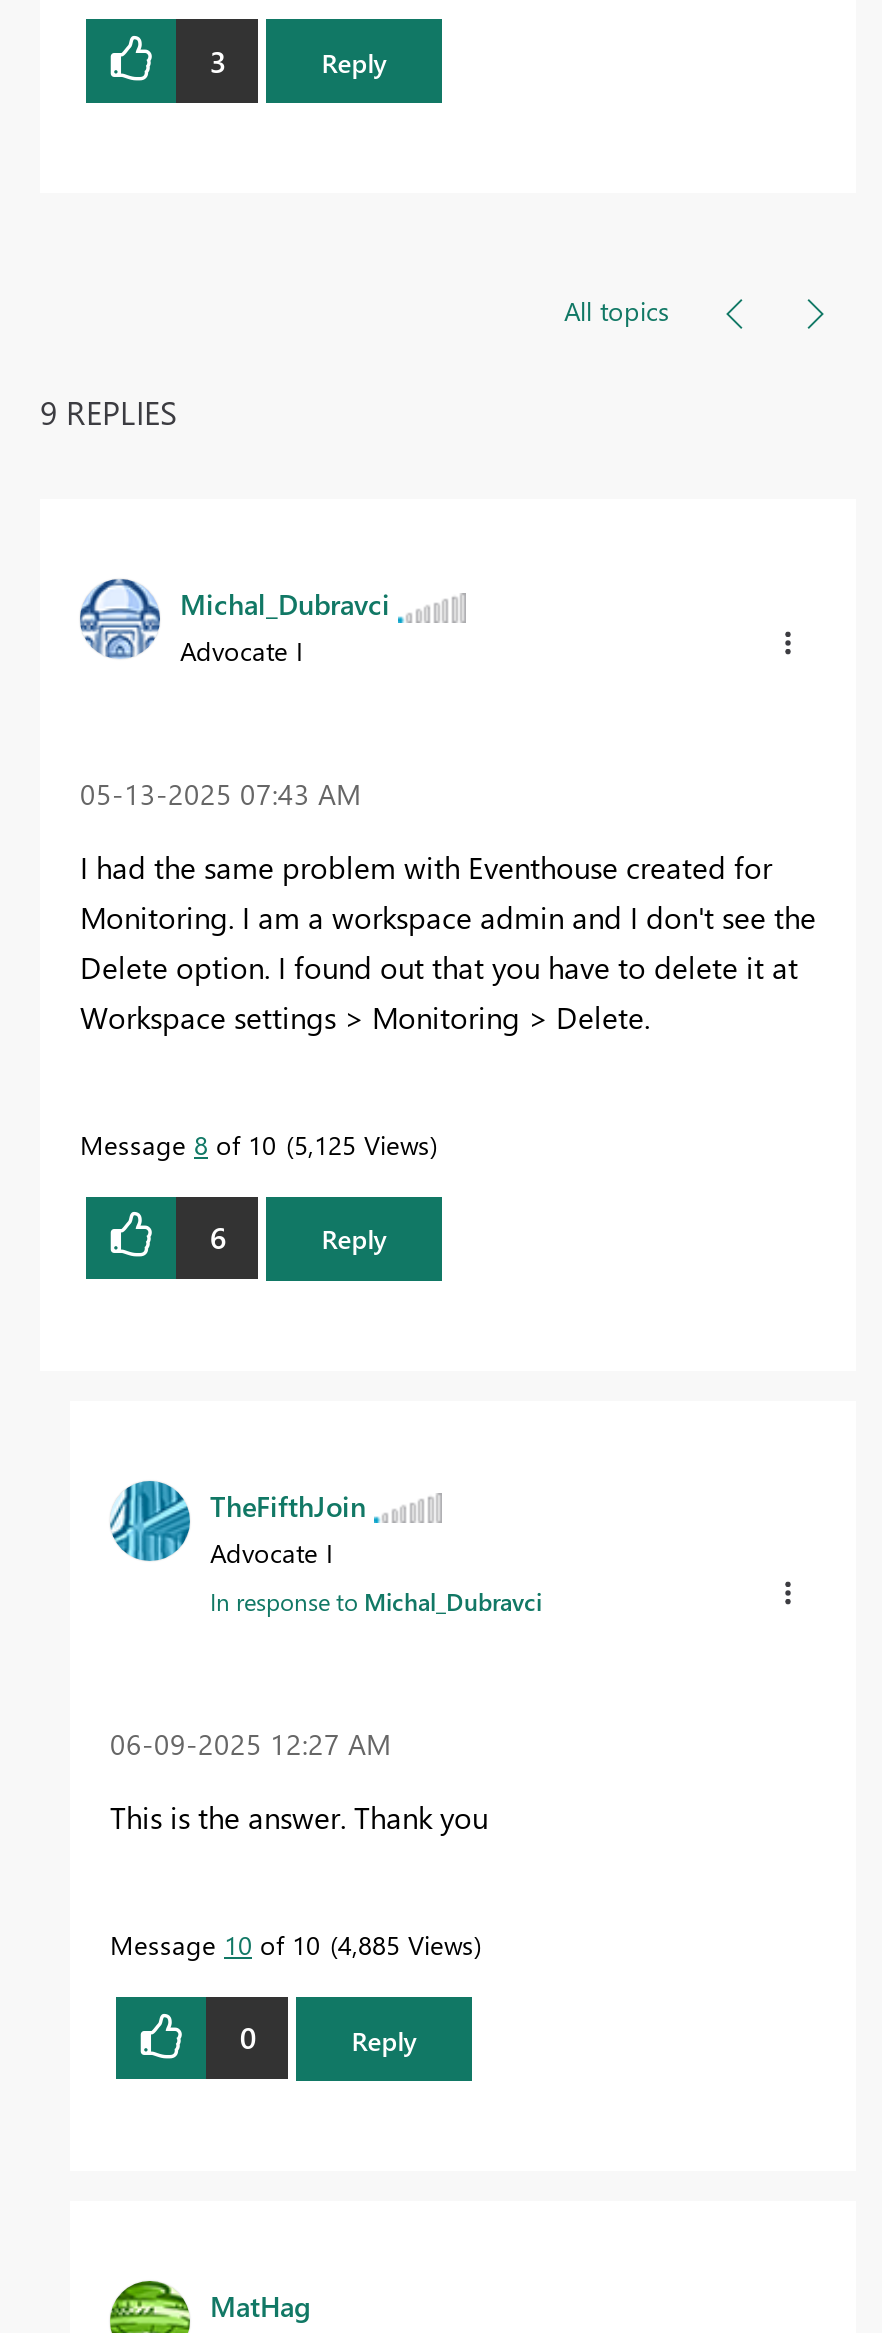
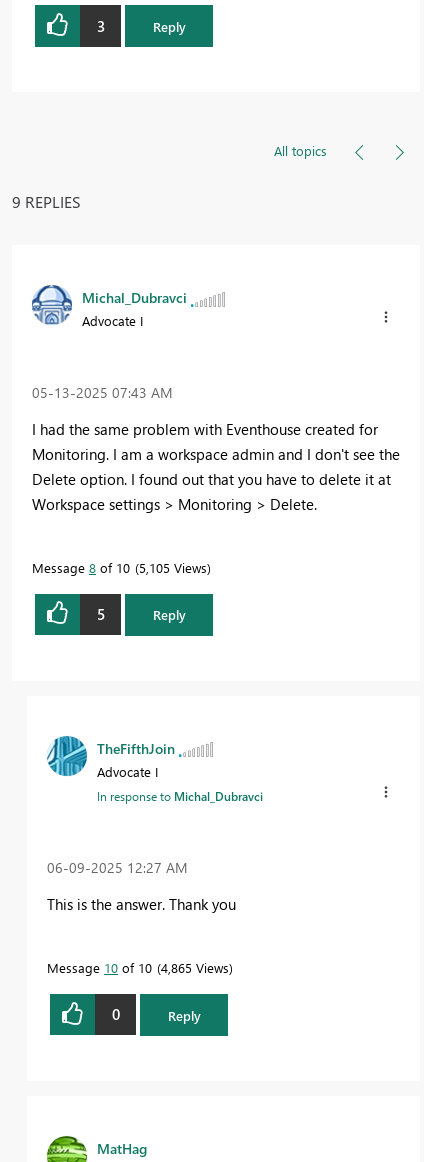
- Message 8 of 10 5,125 Views
+ Message 8 of 10 5,105 Views

- 6
+ 5

- Message 10 of 10 4,885 Views
+ Message 10 of 10 4,865 Views
